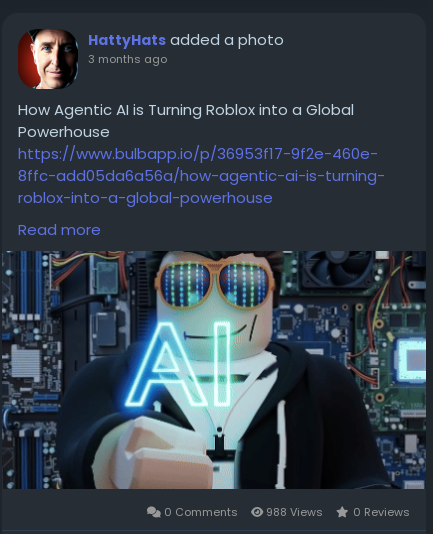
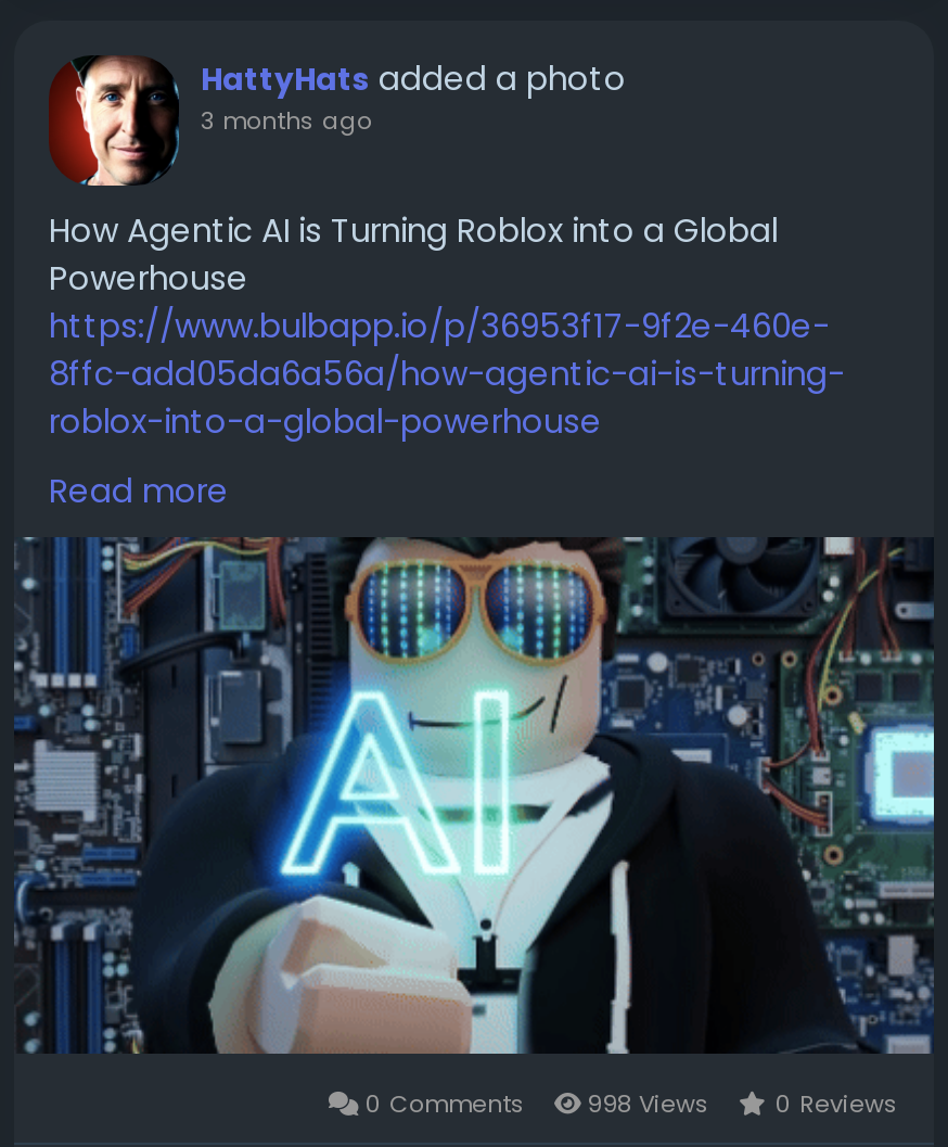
- 0 Comments 988 Views 0 Reviews
+ 0 Comments 998 Views 0 Reviews
